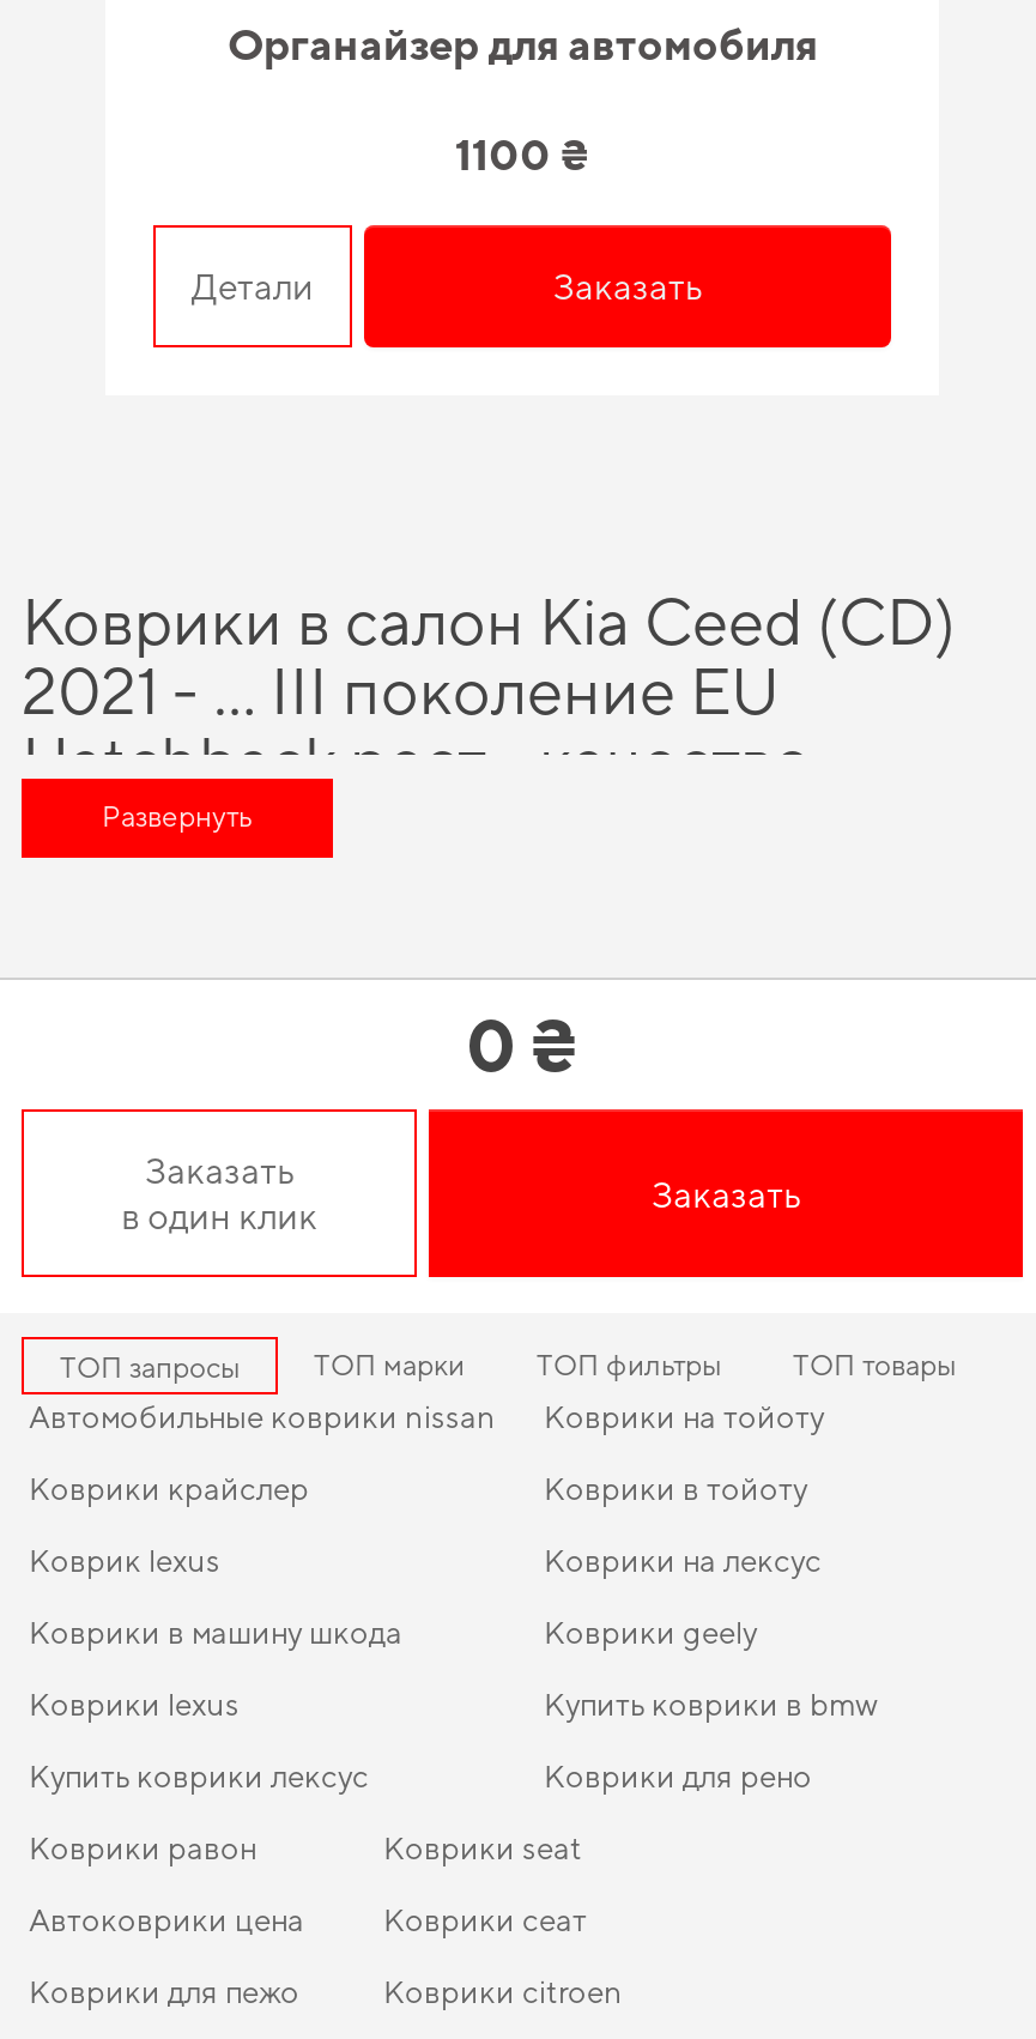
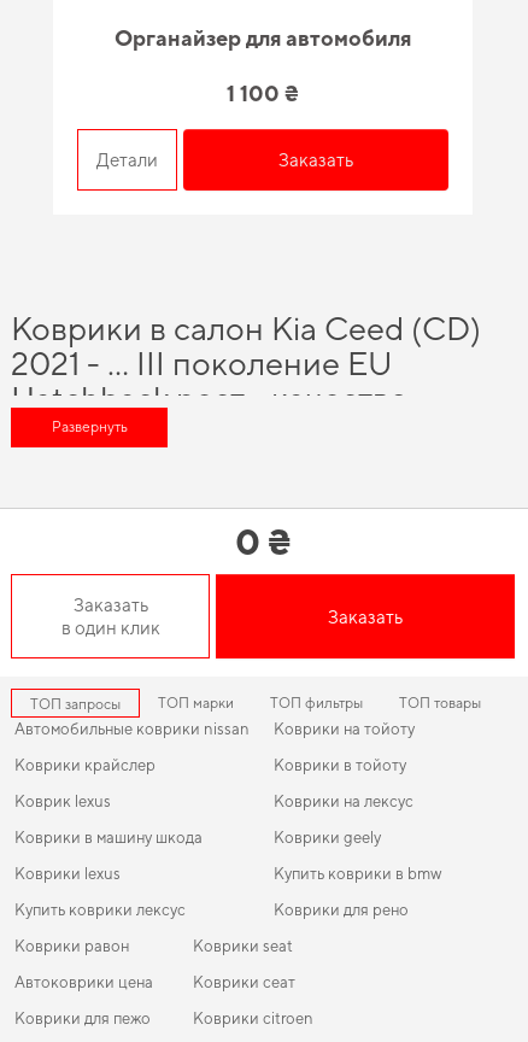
- 1100 ₴
+ 1 100 ₴
